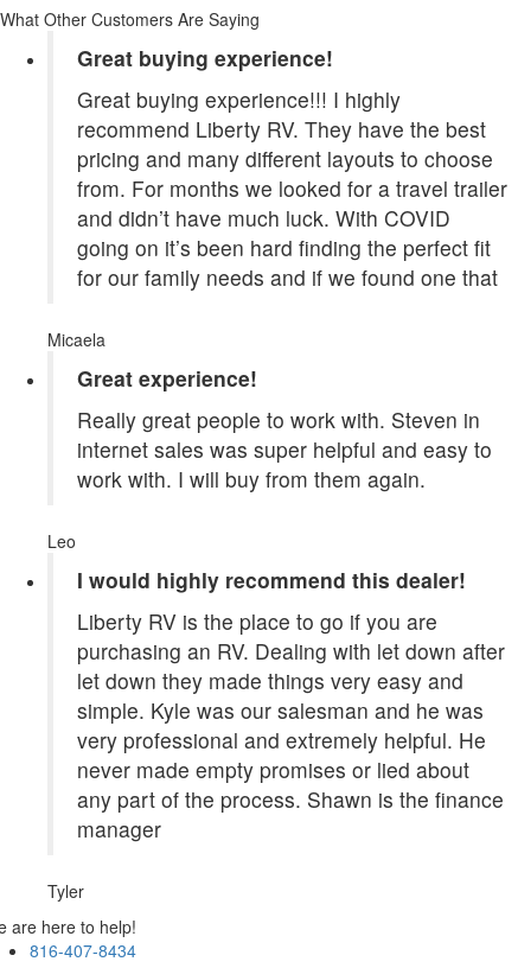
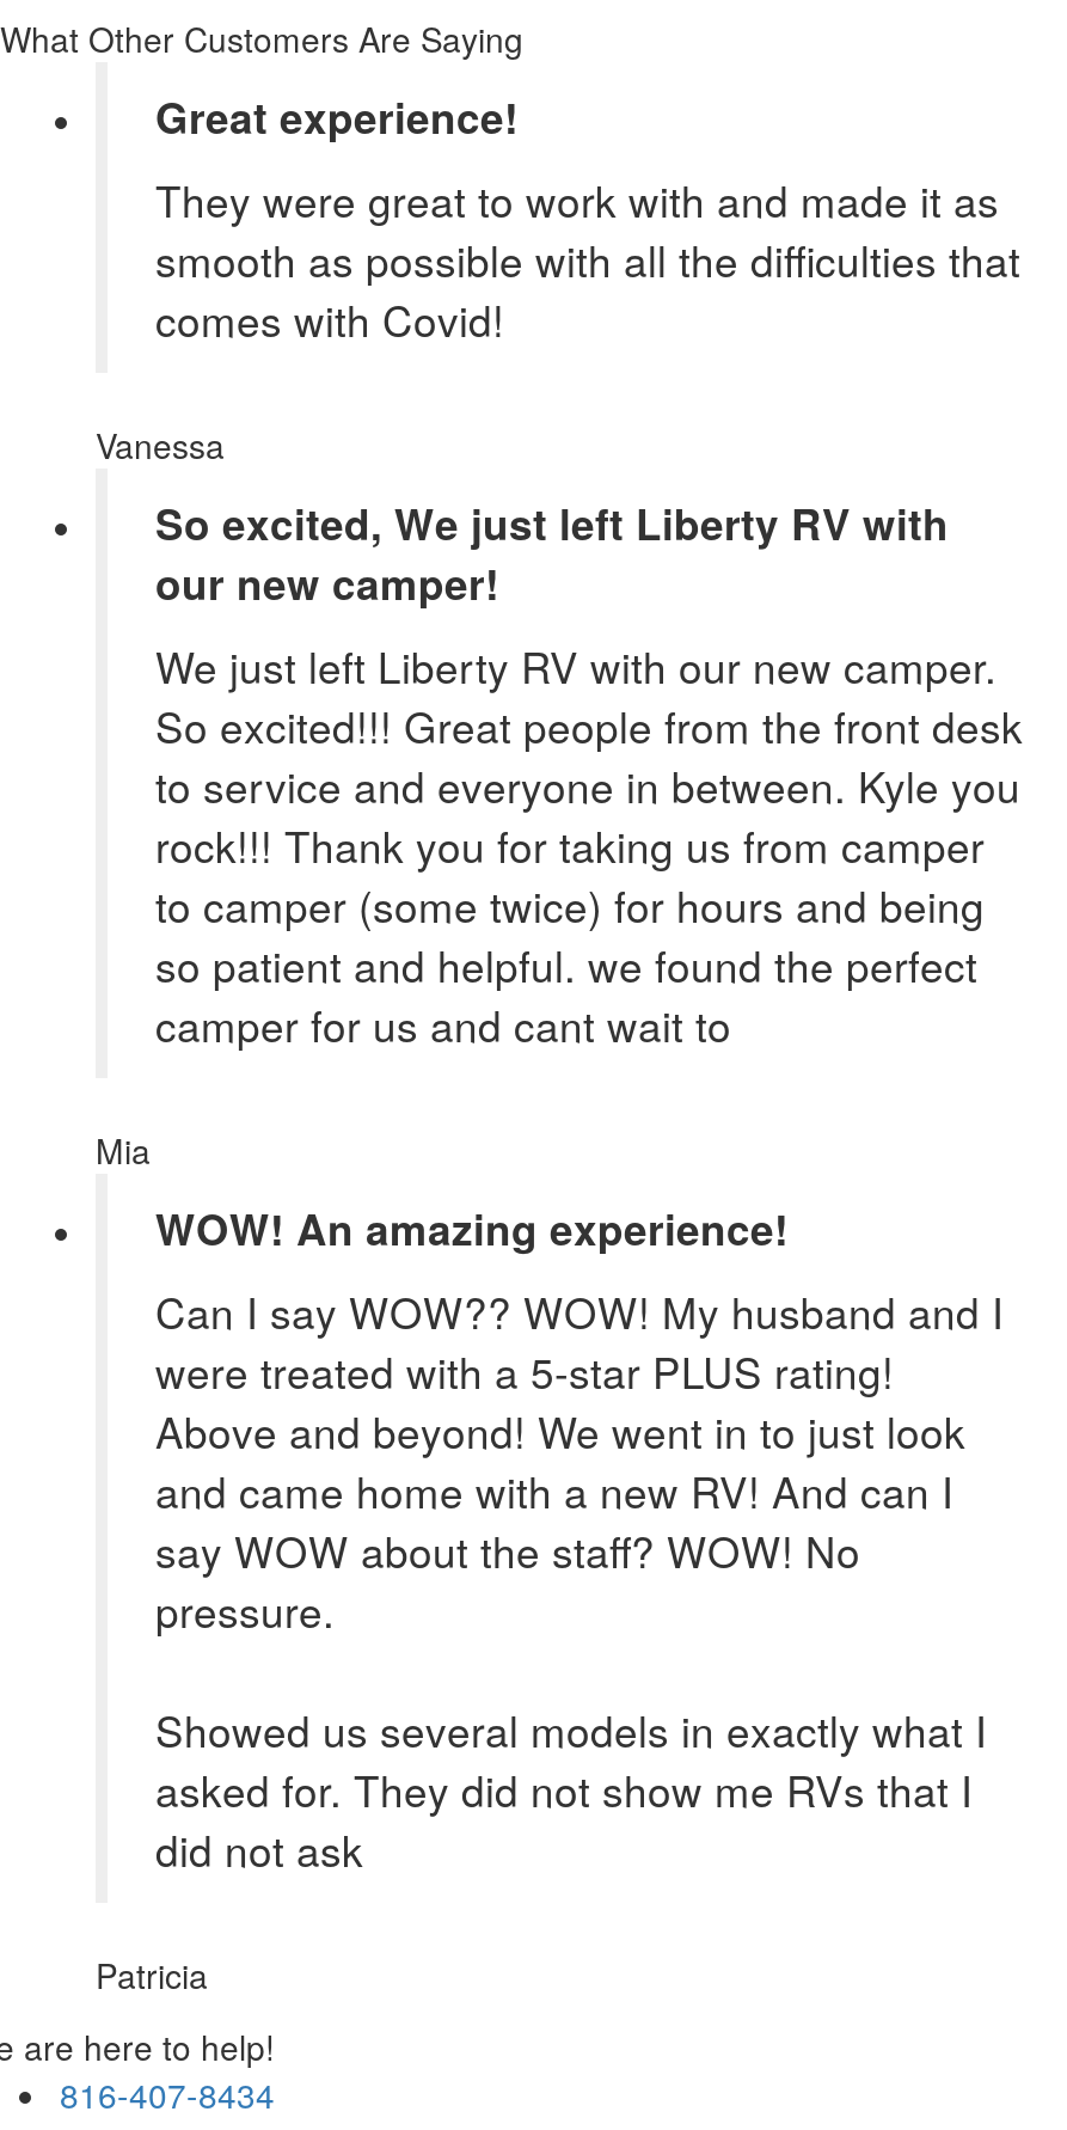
- Great buying experience!
- Great buying experience!!! I highly
- recommend Liberty RV. They have the best
- pricing and many different layouts to choose
- from. For months we looked for a travel trailer
- and didn’t have much luck. With COVID
- going on it’s been hard finding the perfect fit
- for our family needs and if we found one that
- Micaela

moved up: Great experience!

- Really great people to work with. Steven in
- internet sales was super helpful and easy to
- work with. I will buy from them again.
- Leo
- I would highly recommend this dealer!
- Liberty RV is the place to go if you are
- purchasing an RV. Dealing with let down after
- let down they made things very easy and
- simple. Kyle was our salesman and he was
- very professional and extremely helpful. He
- never made empty promises or lied about
- any part of the process. Shawn is the finance
- manager
- Tyler
+ They were great to work with and made it as
+ smooth as possible with all the difficulties that
+ comes with Covid!
+ Vanessa
+ So excited, We just left Liberty RV with
+ our new camper!
+ We just left Liberty RV with our new camper.
+ So excited!!! Great people from the front desk
+ to service and everyone in between. Kyle you
+ rock!!! Thank you for taking us from camper
+ to camper (some twice) for hours and being
+ so patient and helpful. we found the perfect
+ camper for us and cant wait to
+ Mia
+ WOW! An amazing experience!
+ Can I say WOW?? WOW! My husband and I
+ were treated with a 5-star PLUS rating!
+ Above and beyond! We went in to just look
+ and came home with a new RV! And can I
+ say WOW about the staff? WOW! No
+ pressure.
+ Showed us several models in exactly what I
+ asked for. They did not show me RVs that I
+ did not ask
+ Patricia
